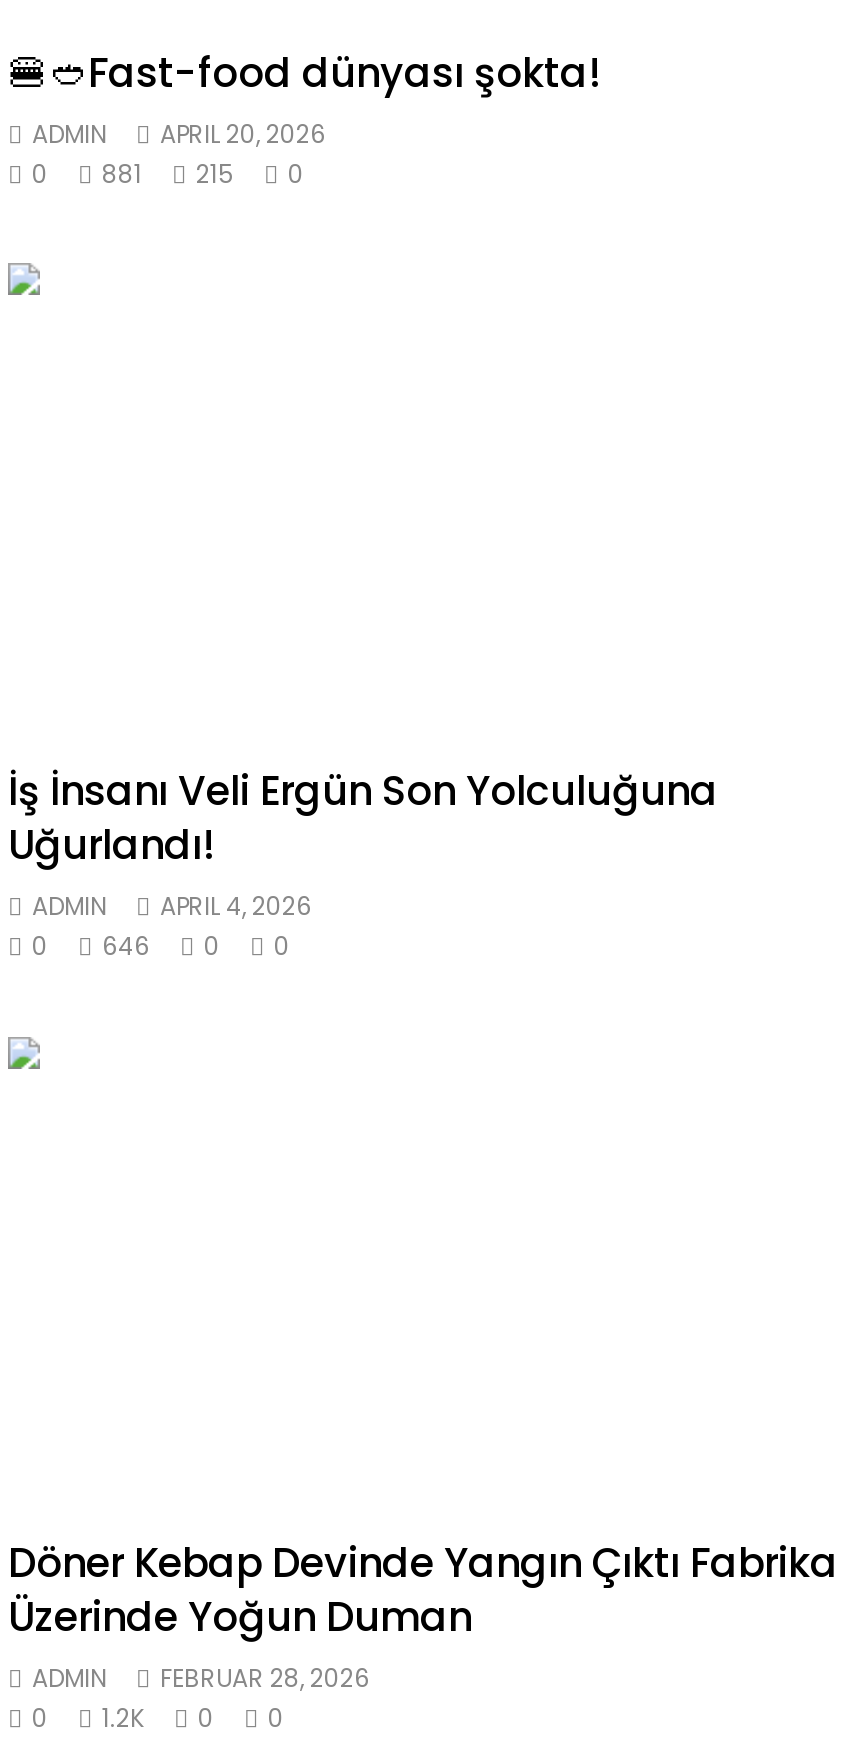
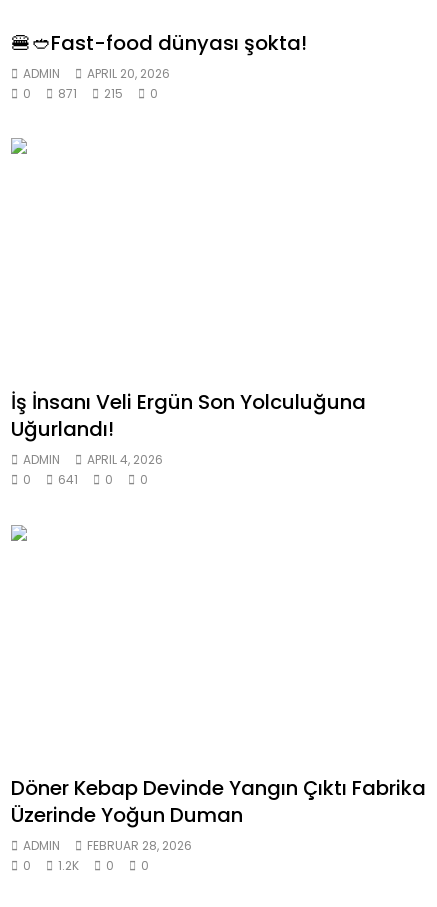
- 0 881 215 0
+ 0 871 215 0

- 0 646 0 0
+ 0 641 0 0
